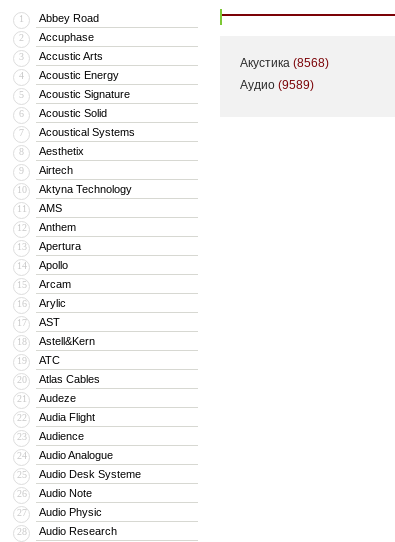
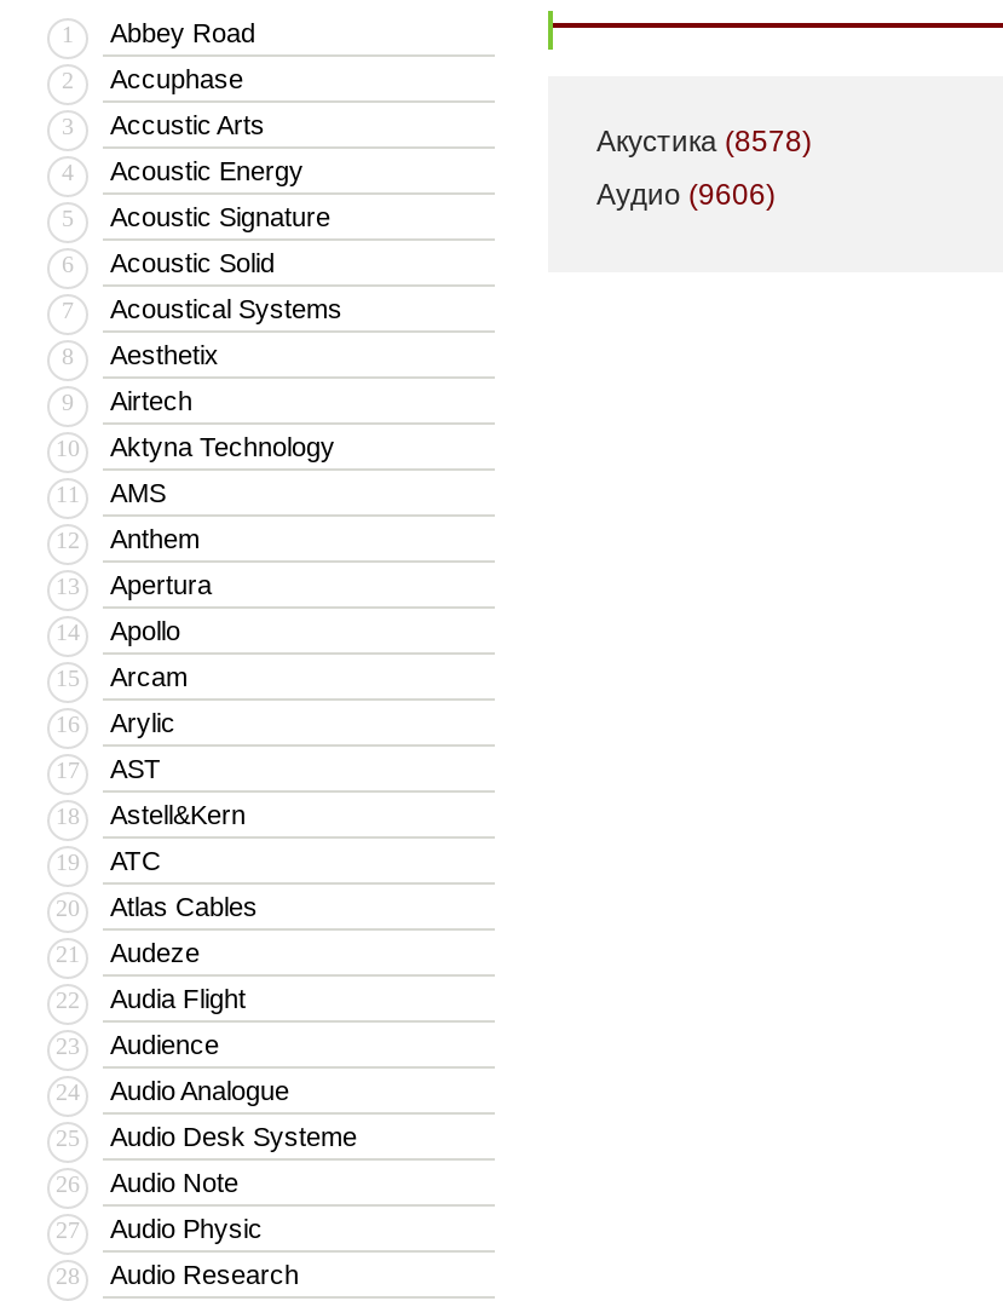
- Акустика (8568)
+ Акустика (8578)

- Аудио (9589)
+ Аудио (9606)
